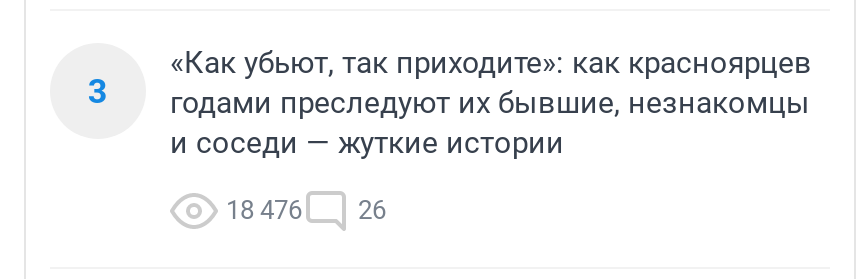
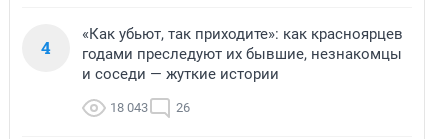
- 3 годами преследуют их бывшие, незнакомцы
+ 4 годами преследуют их бывшие, незнакомцы

- 18 476 26
+ 18 043 26
